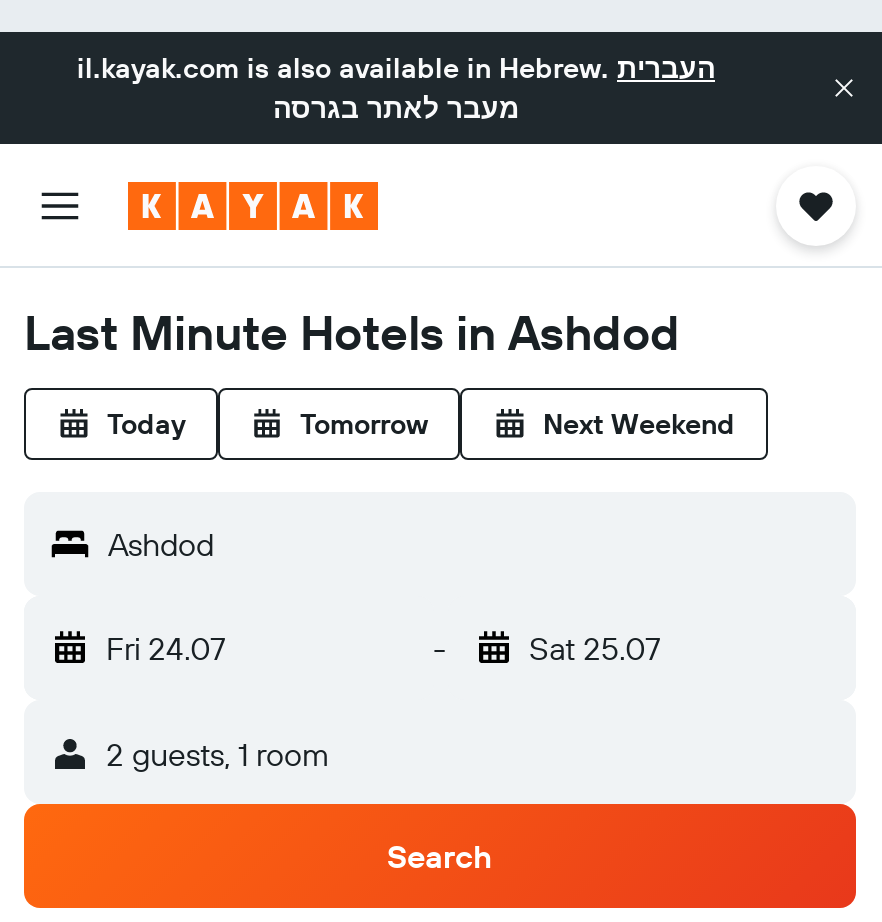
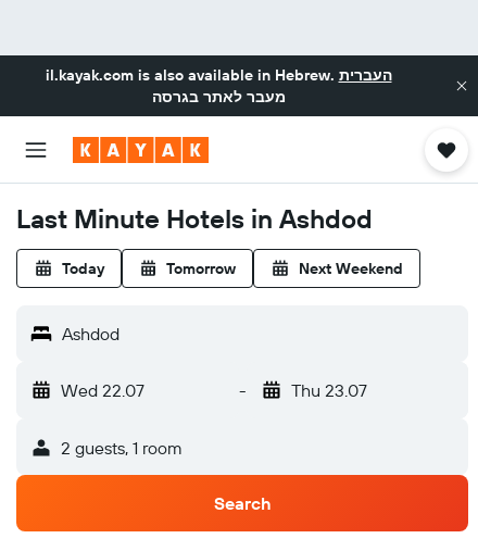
- Fri 24.07
+ Wed 22.07

- Sat 25.07
+ Thu 23.07
